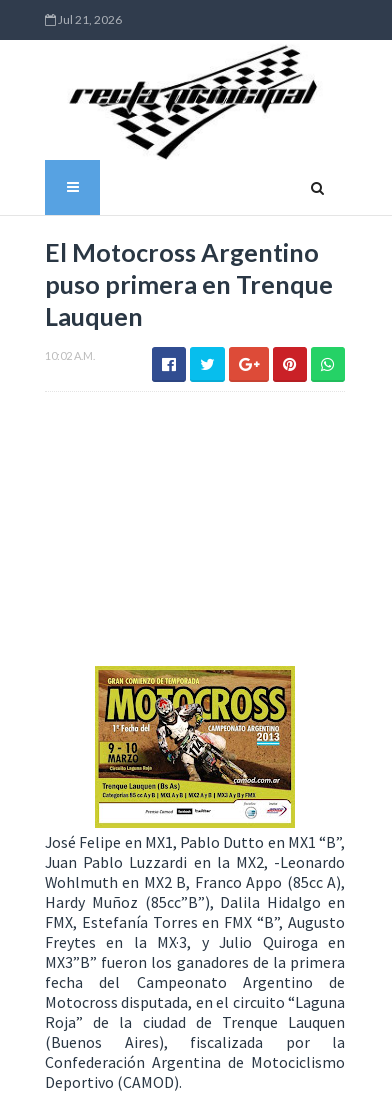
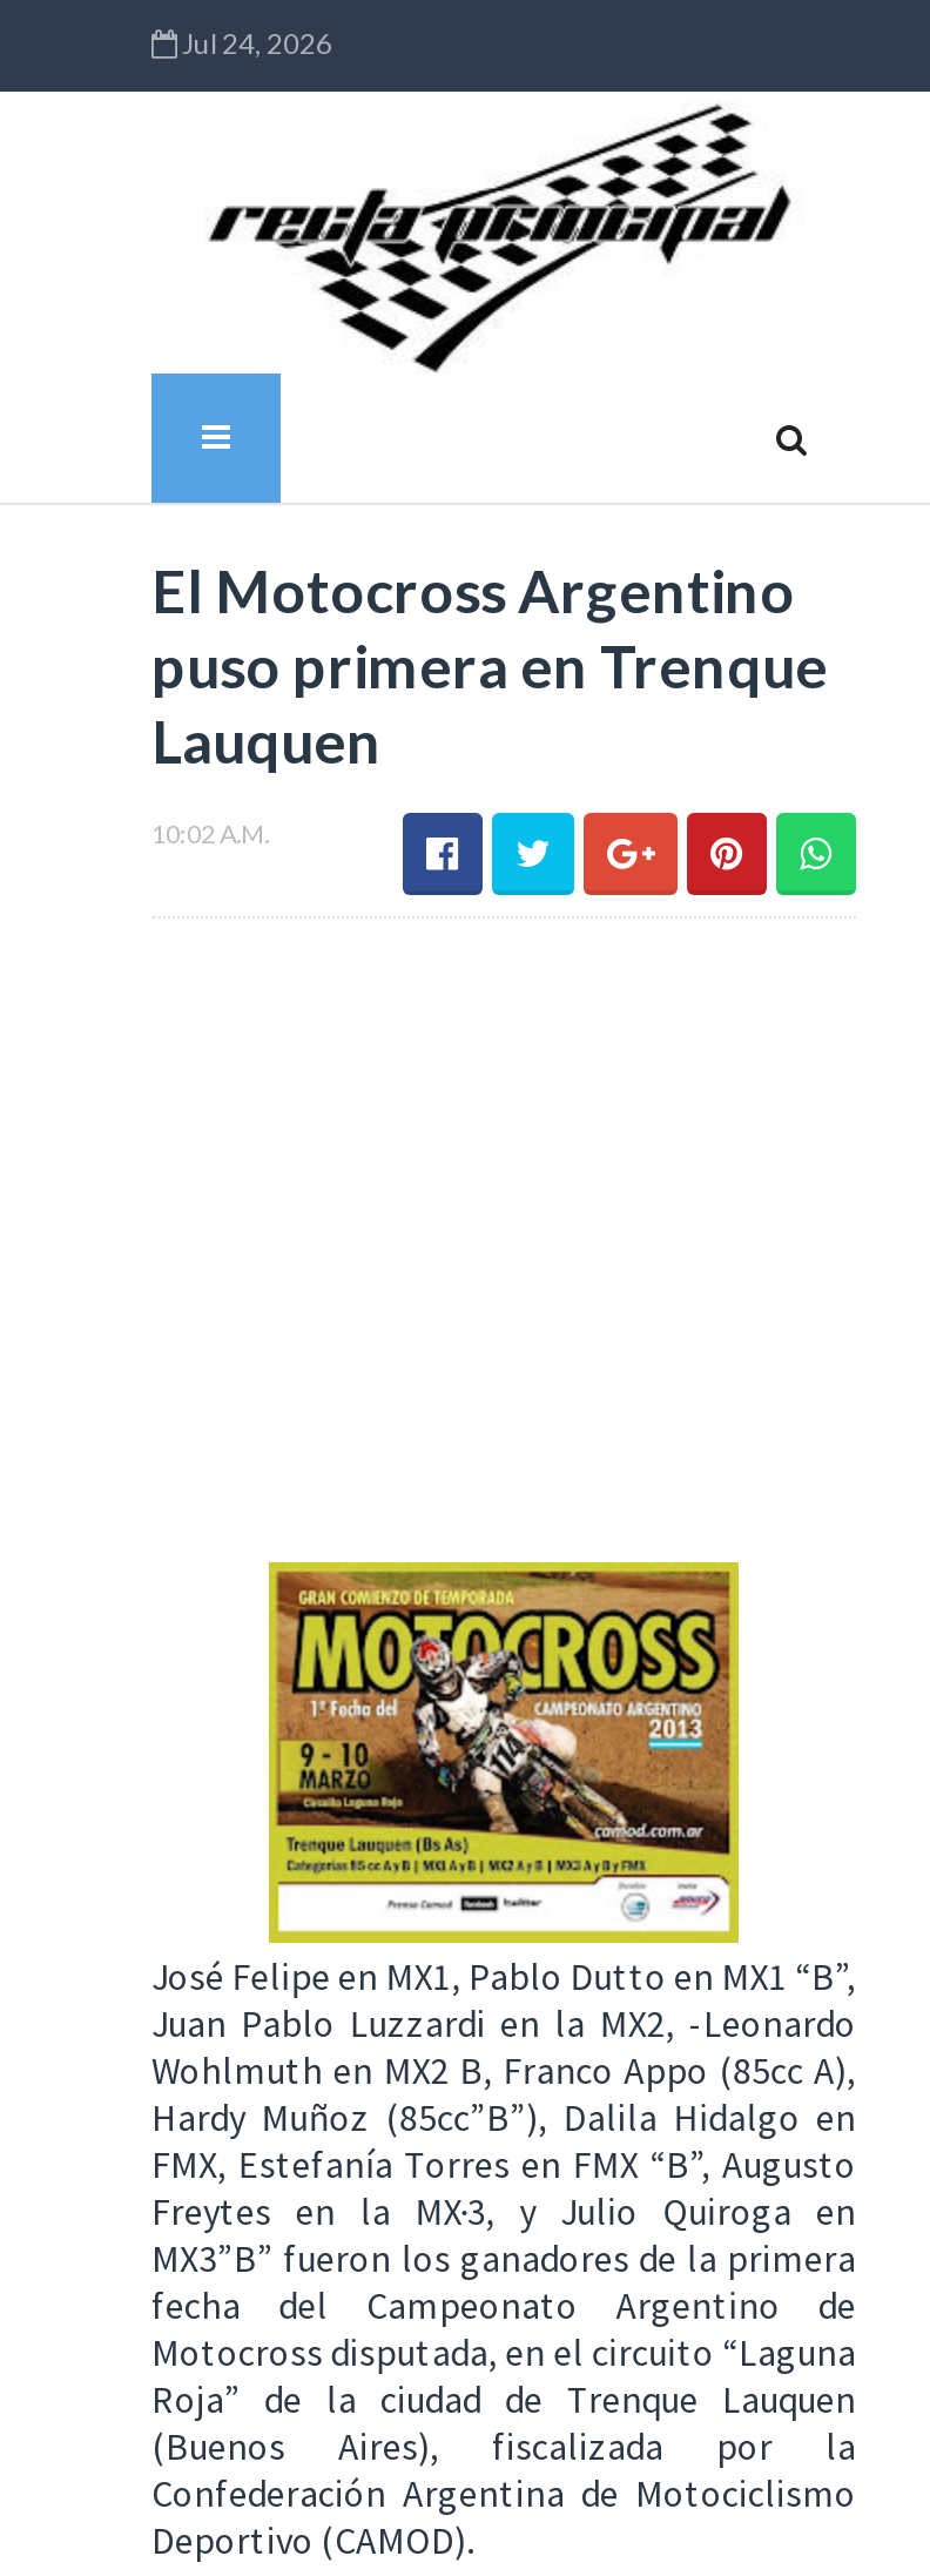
- Jul 21, 2026
+ Jul 24, 2026
